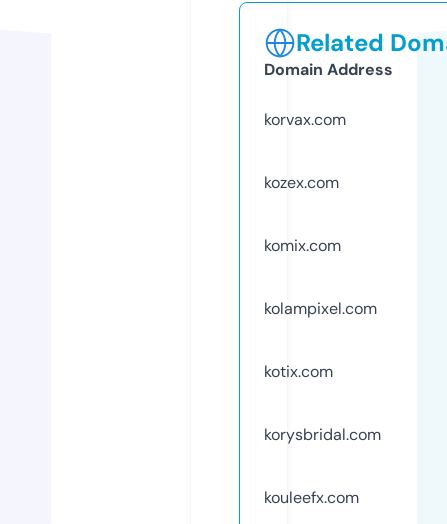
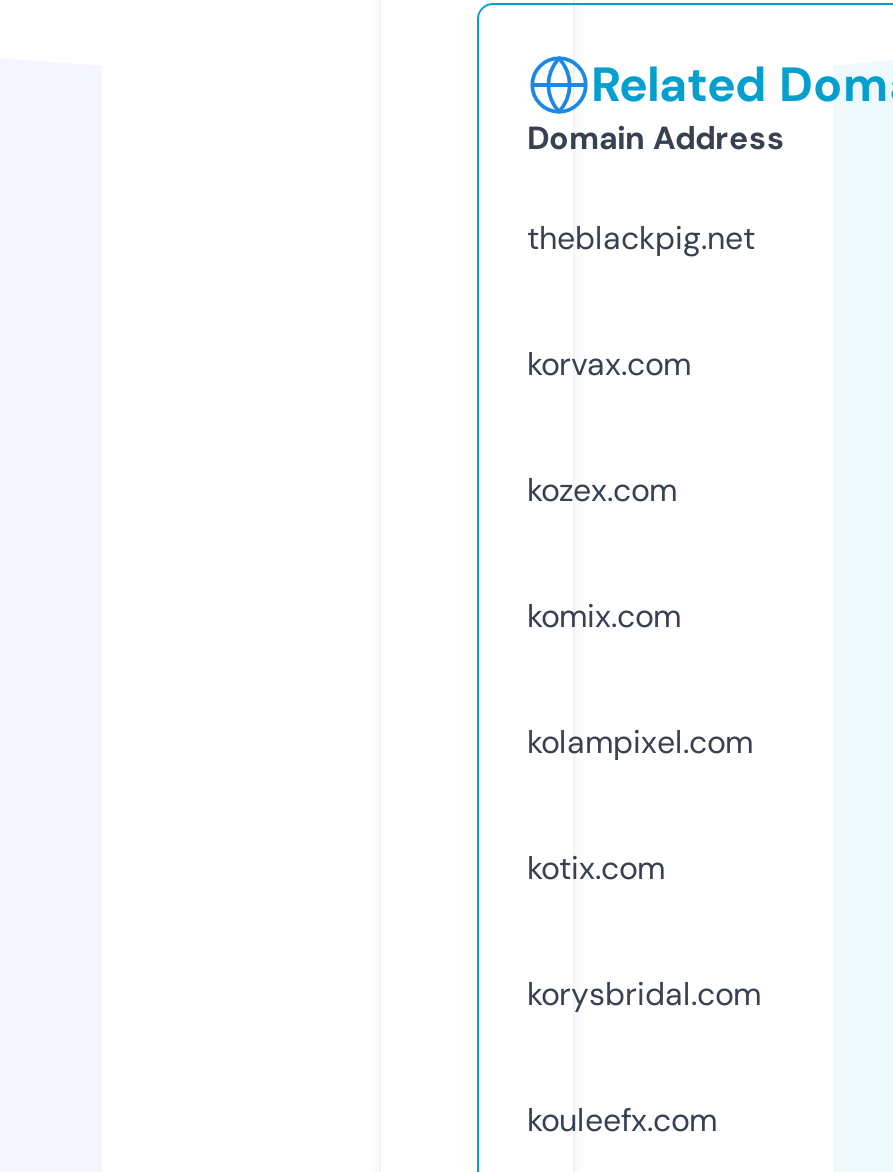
+ theblackpig.net
